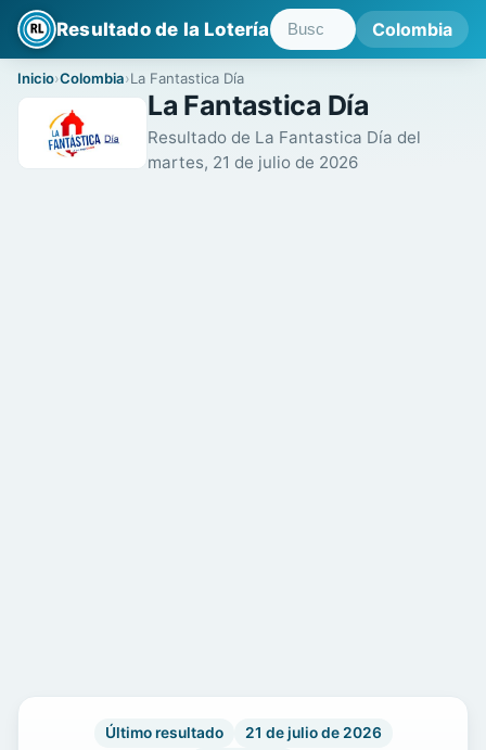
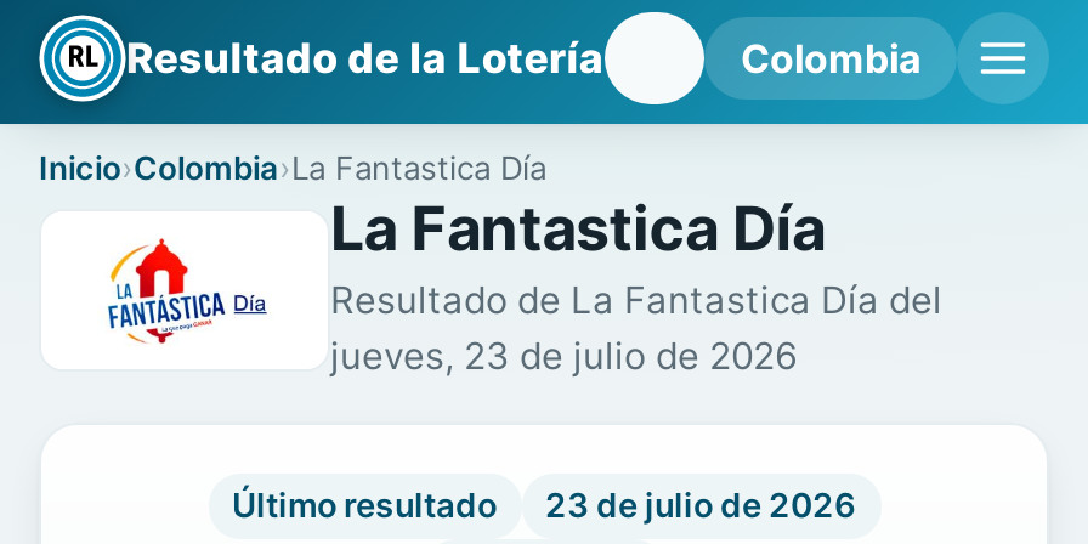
- [image]
+ [image]

- martes, 21 de julio de 2026
+ jueves, 23 de julio de 2026

- Último resultado 21 de julio de 2026
+ Último resultado 23 de julio de 2026
